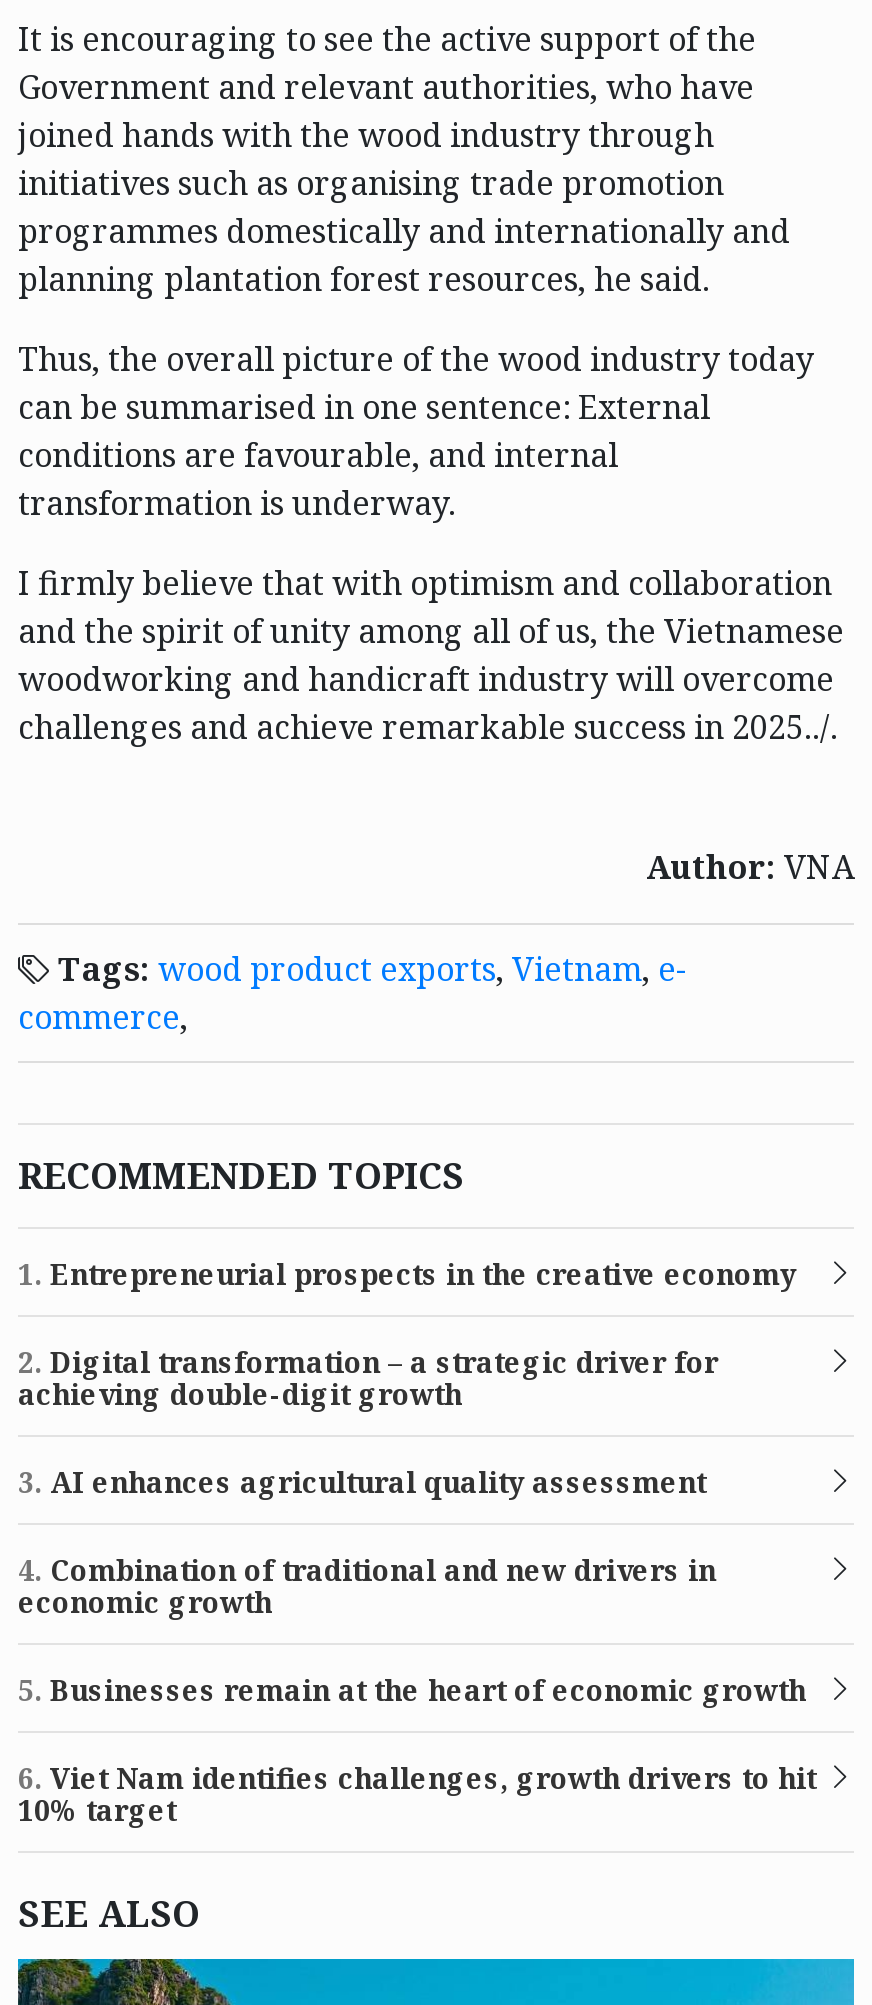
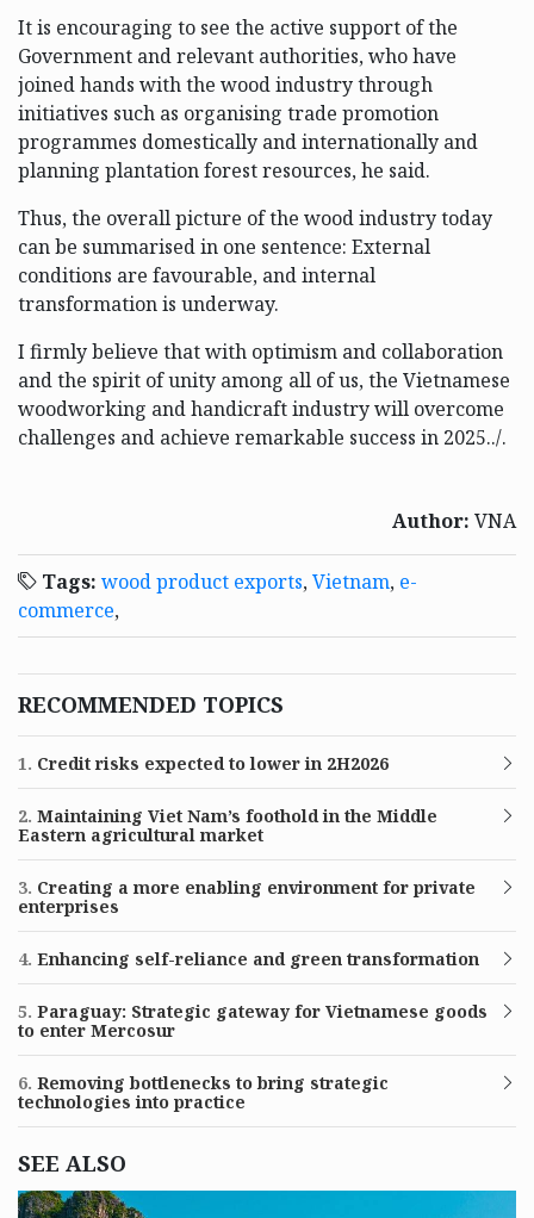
- 1. Entrepreneurial prospects in the creative economy
+ 1. Credit risks expected to lower in 2H2026

- 2. Digital transformation – a strategic driver for
- achieving double-digit growth
+ 2. Maintaining Viet Nam’s foothold in the Middle
+ Eastern agricultural market

- 3. AI enhances agricultural quality assessment
+ 3. Creating a more enabling environment for private
+ enterprises

- 4. Combination of traditional and new drivers in
- economic growth
+ 4. Enhancing self-reliance and green transformation

- 5. Businesses remain at the heart of economic growth
+ 5. Paraguay: Strategic gateway for Vietnamese goods
+ to enter Mercosur

- 6. Viet Nam identifies challenges, growth drivers to hit
- 10% target
+ 6. Removing bottlenecks to bring strategic
+ technologies into practice
